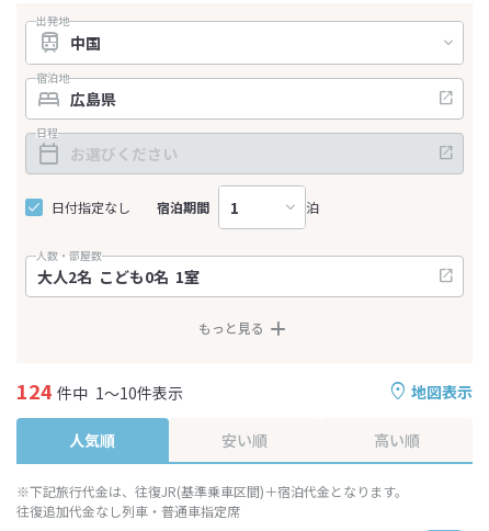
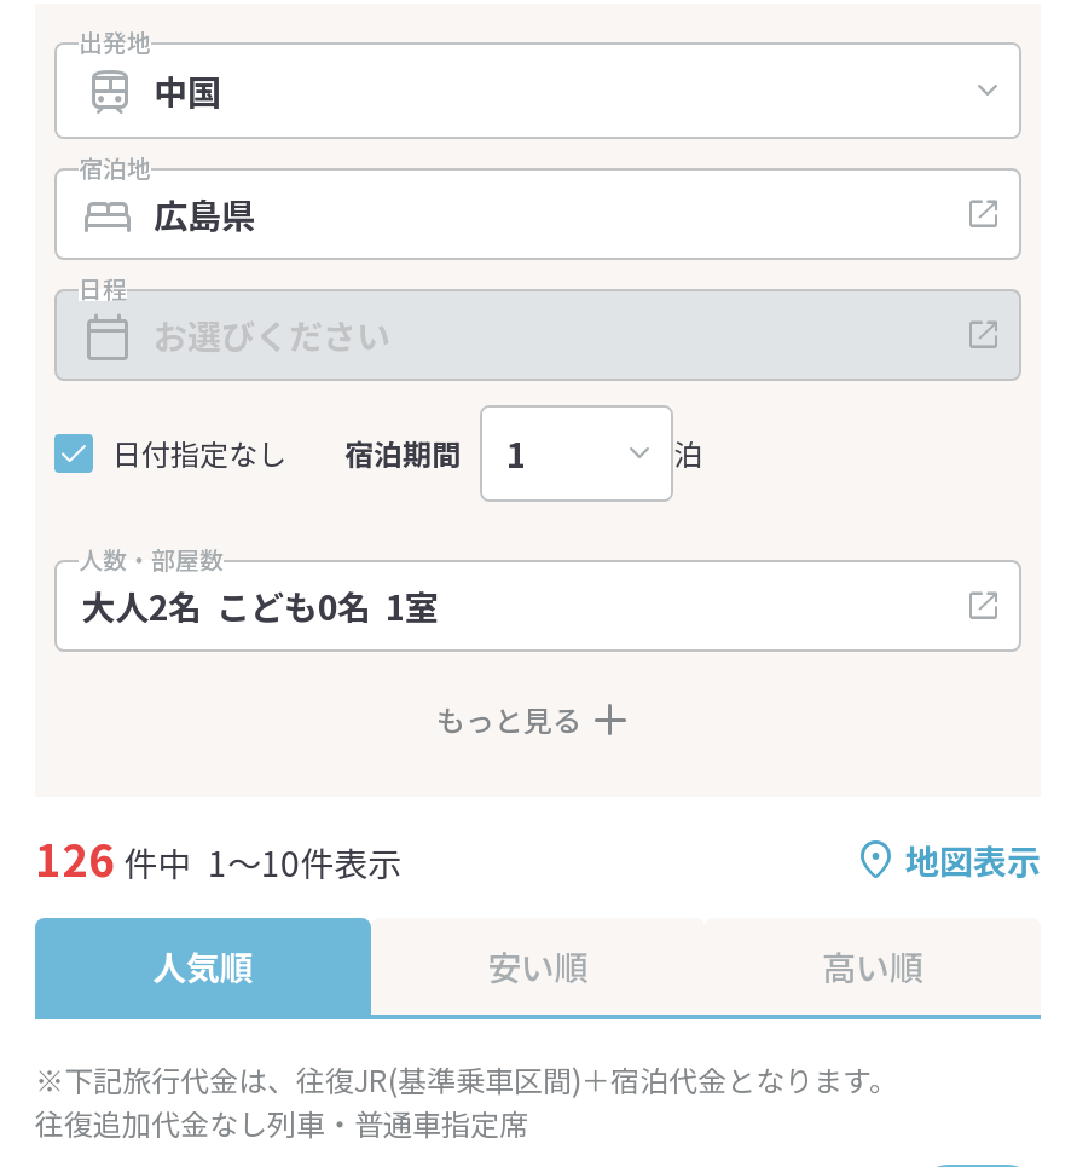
- 124 件中 1～10件表示
+ 126 件中 1～10件表示
